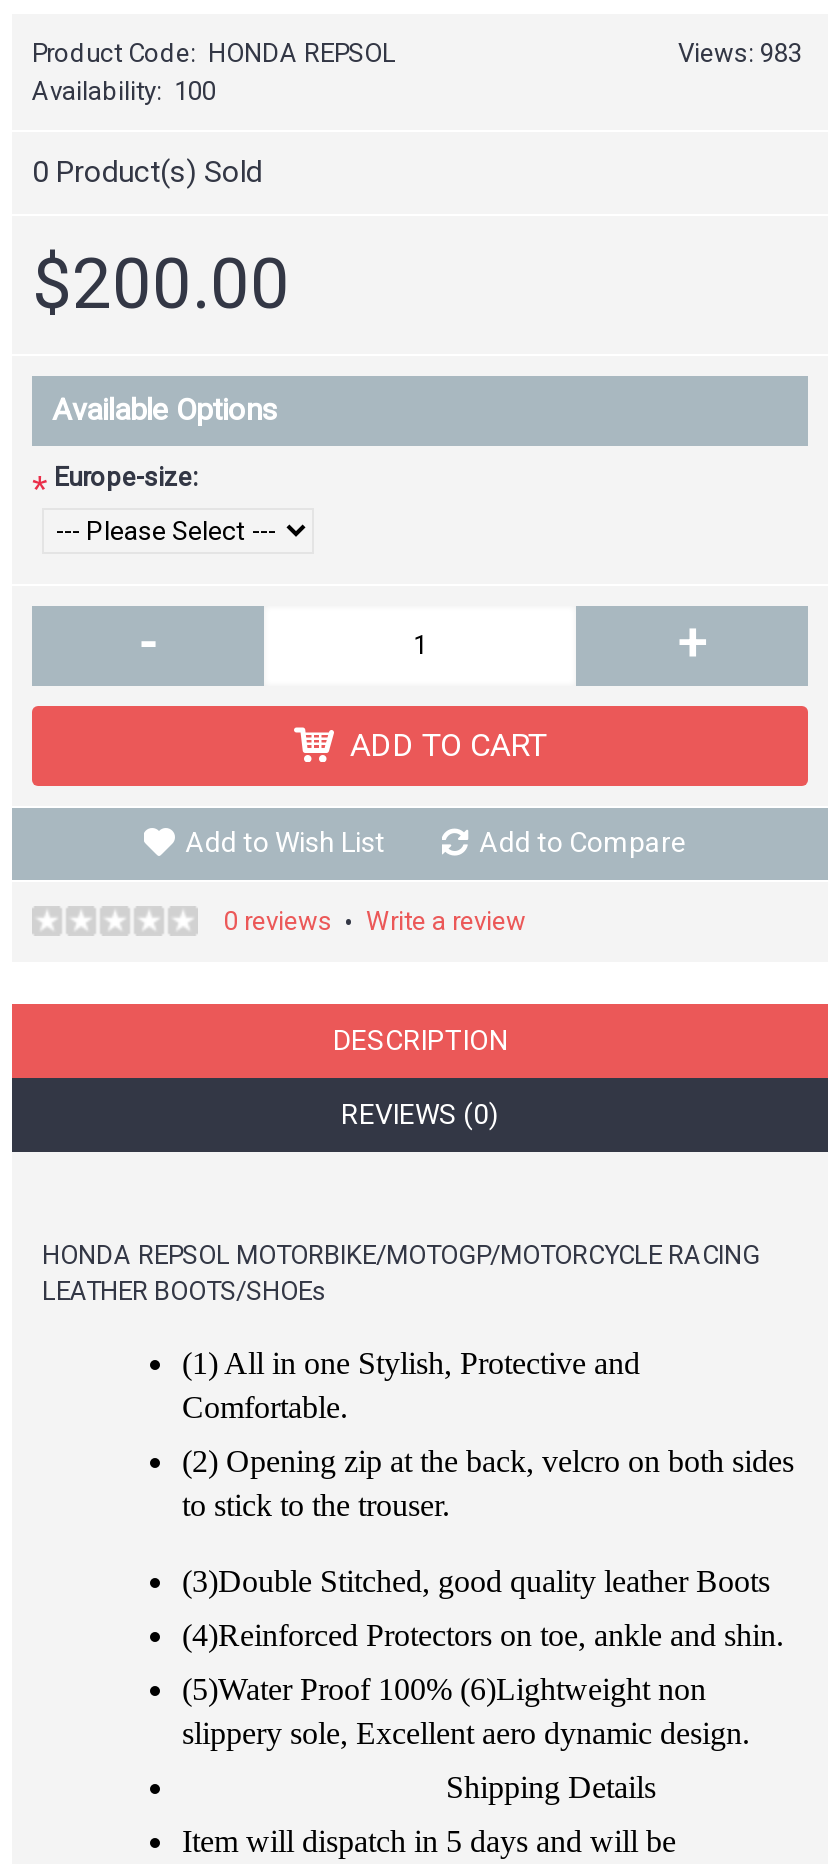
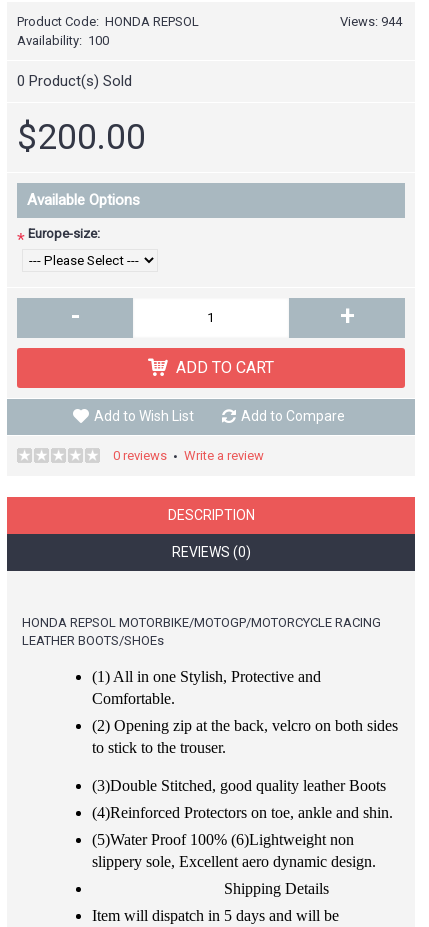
- Views: 983
+ Views: 944
